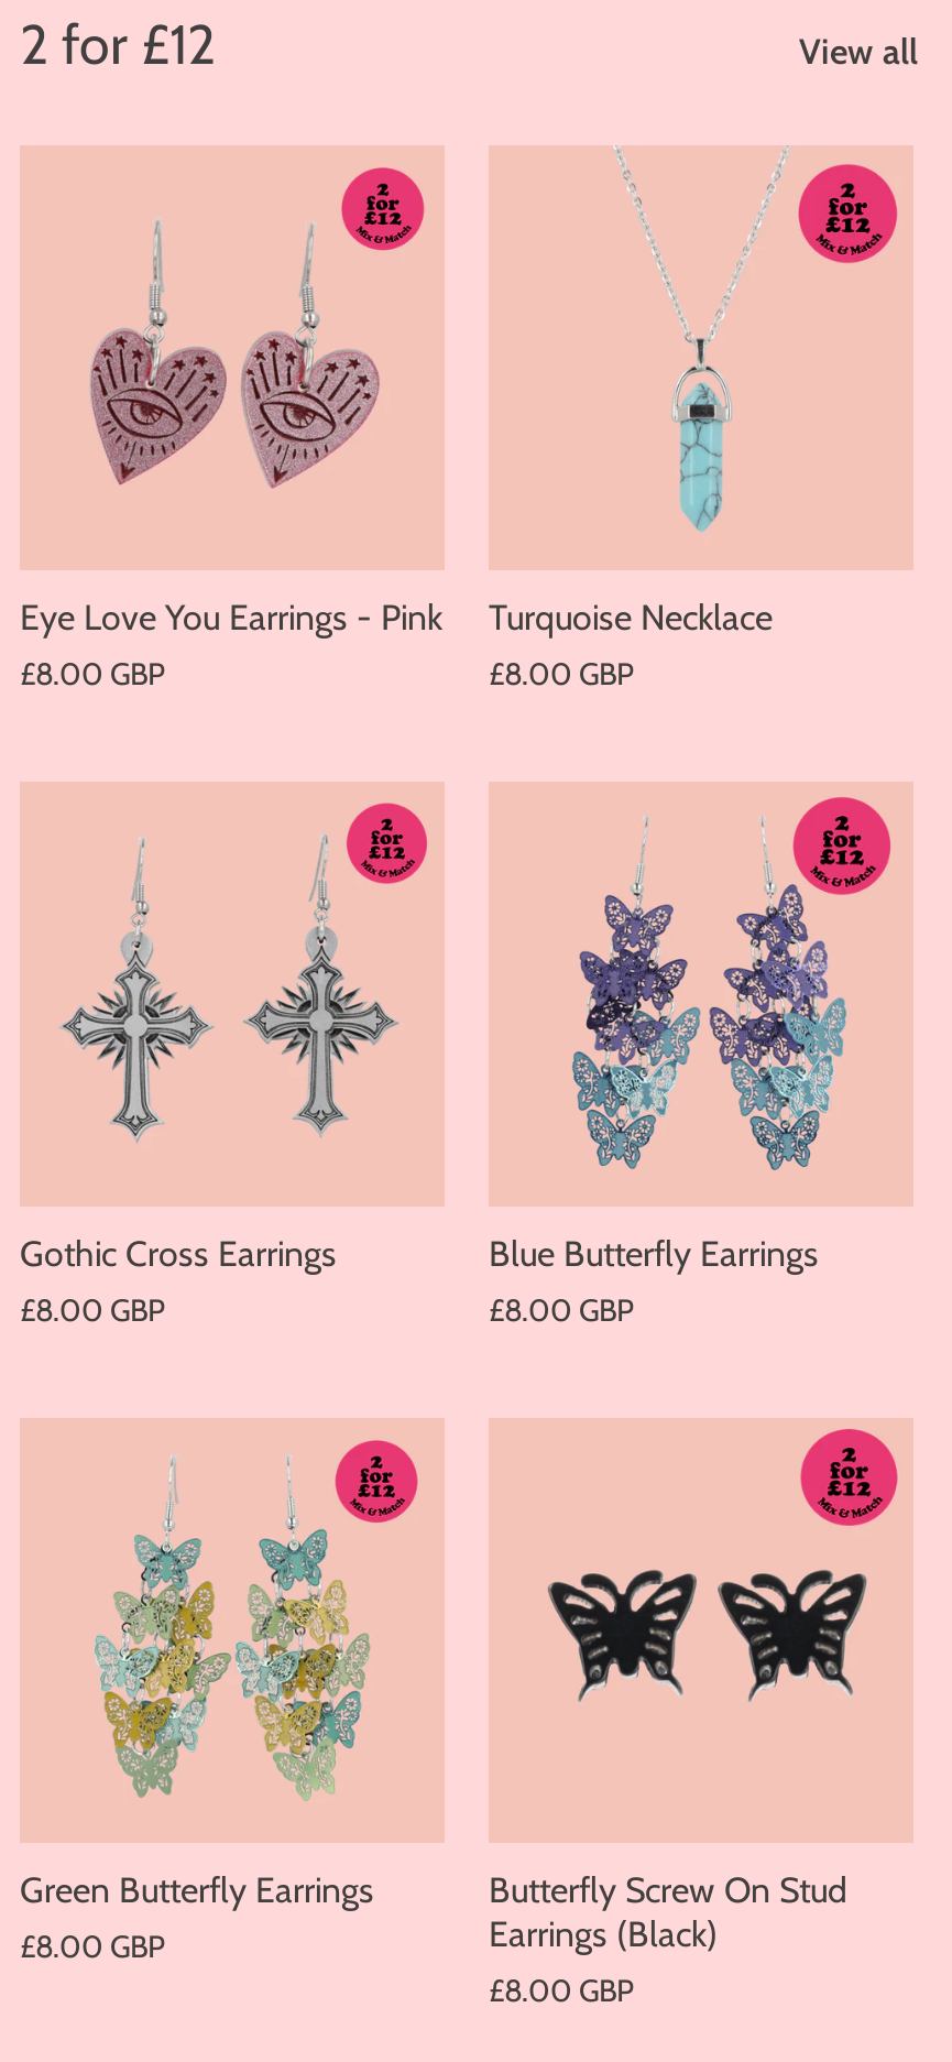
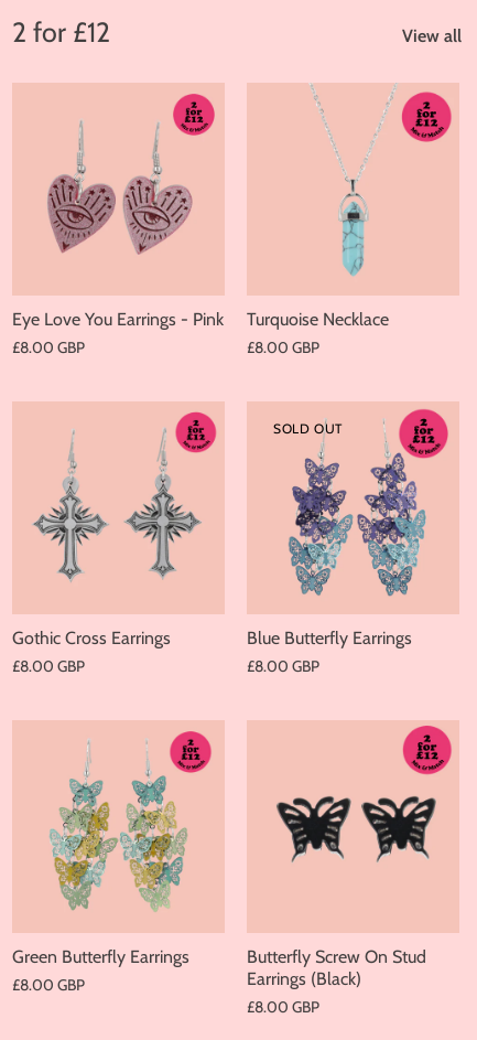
+ SOLD OUT
